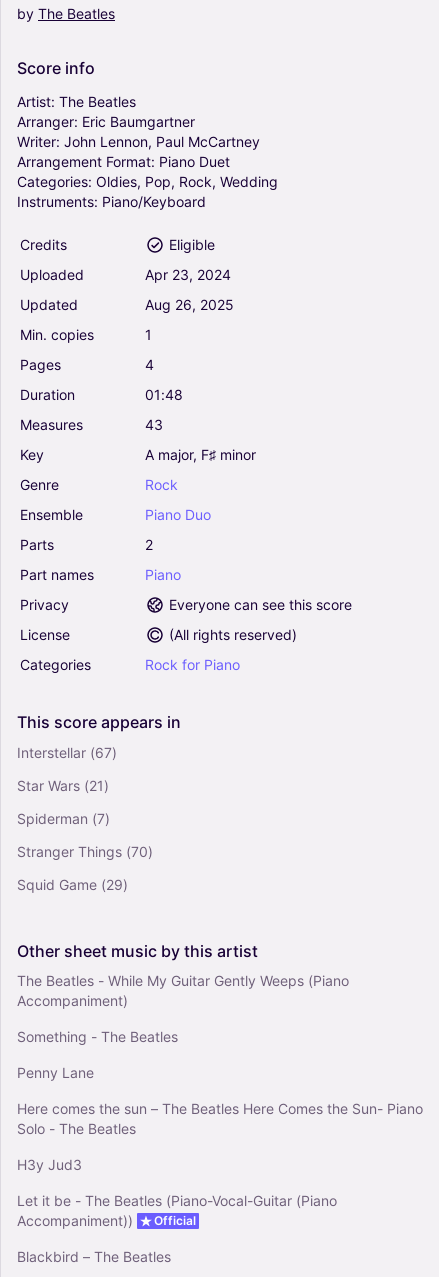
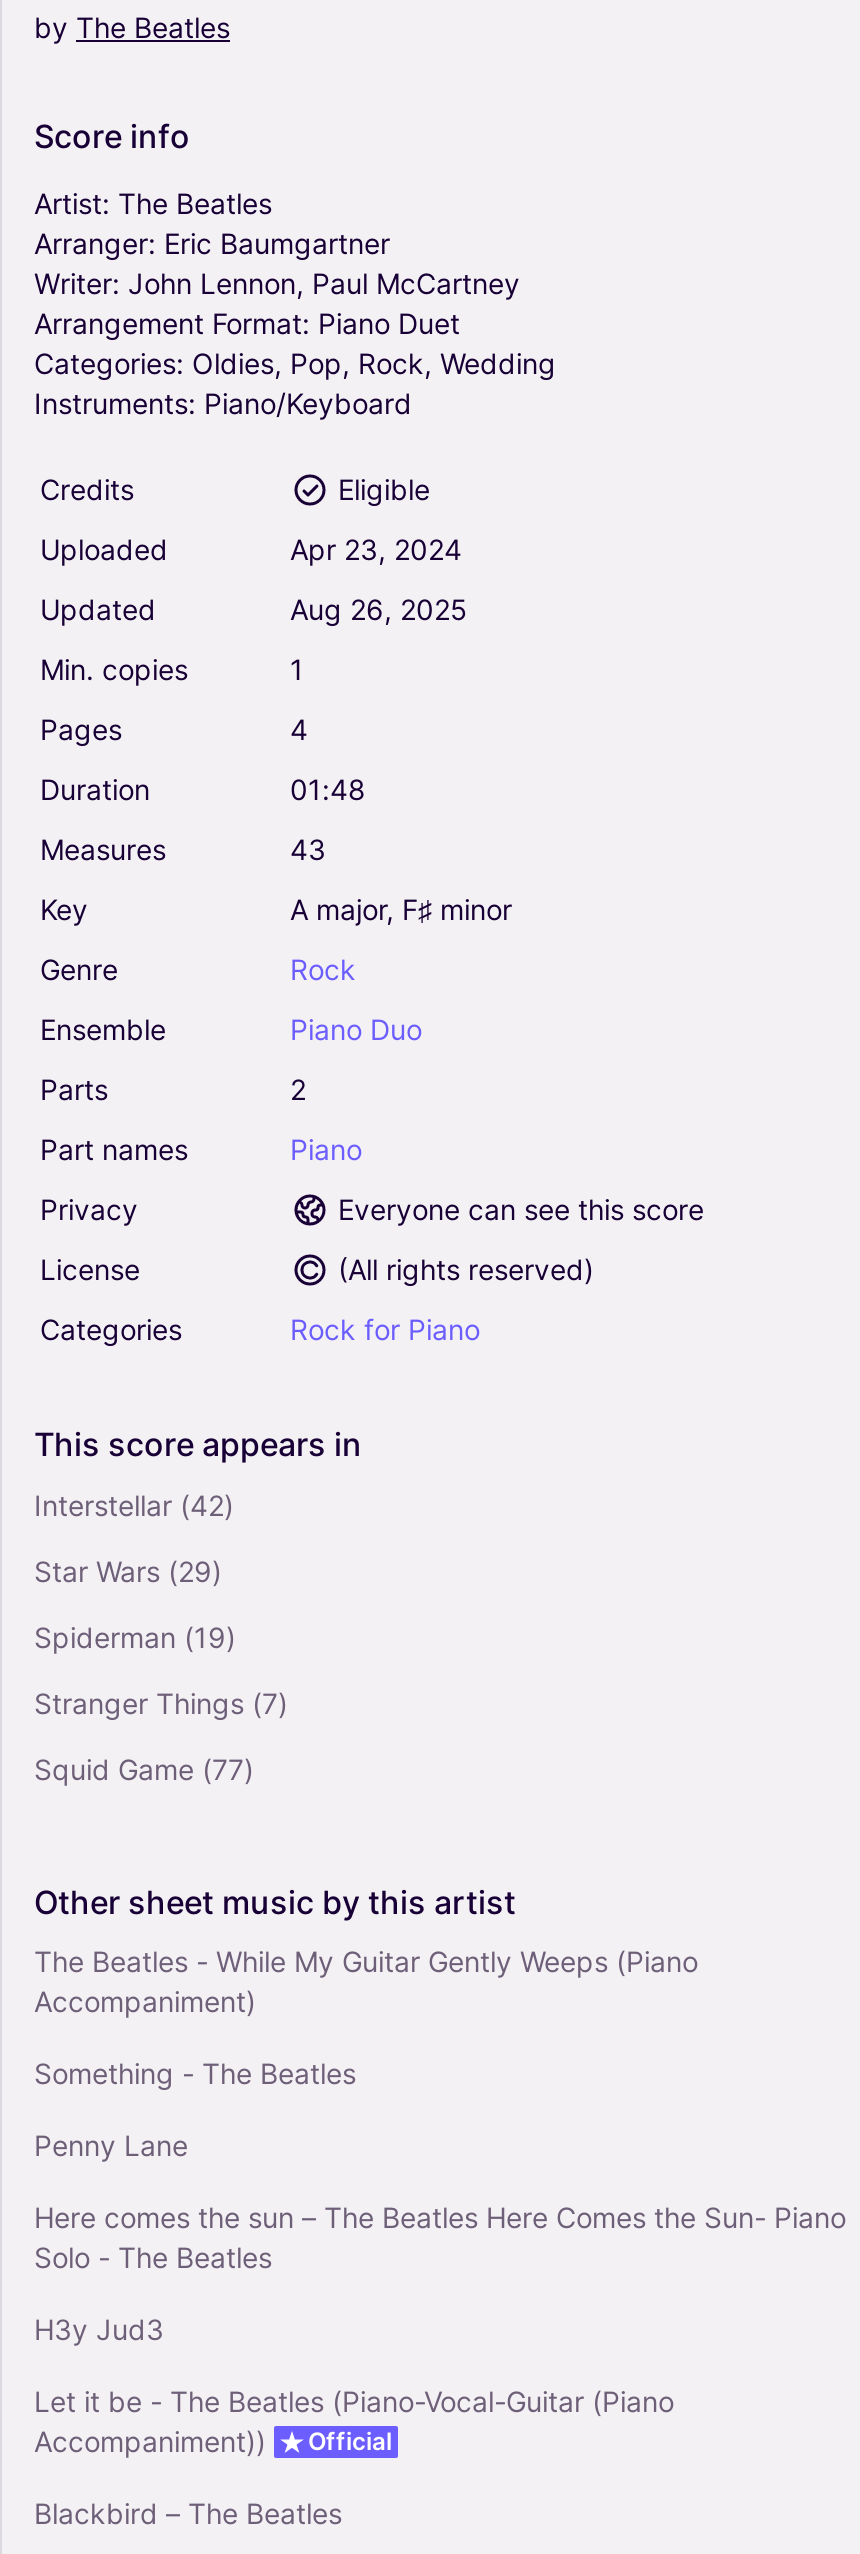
- Interstellar (67)
+ Interstellar (42)

- Star Wars (21)
+ Star Wars (29)

- Spiderman (7)
+ Spiderman (19)

- Stranger Things (70)
+ Stranger Things (7)

- Squid Game (29)
+ Squid Game (77)
